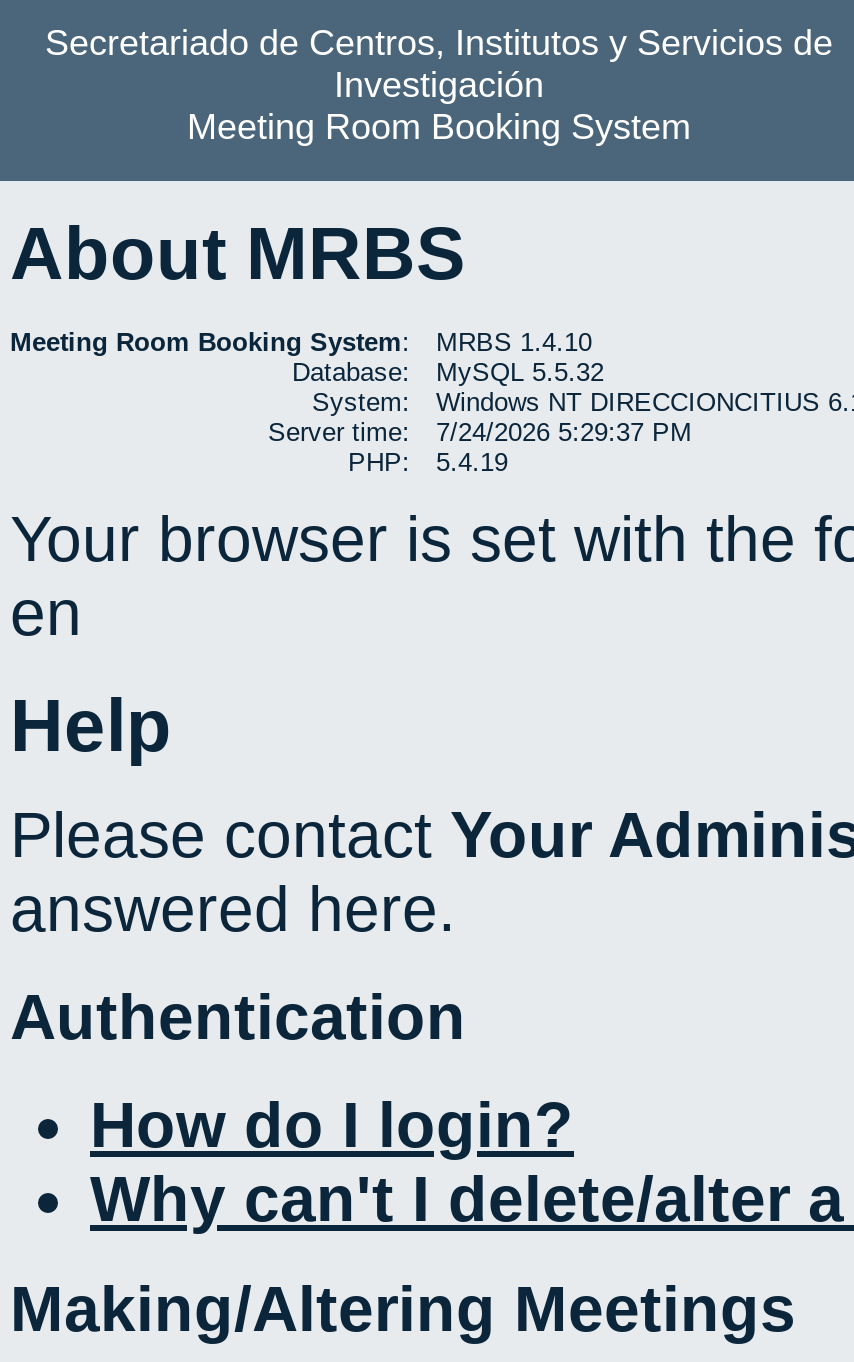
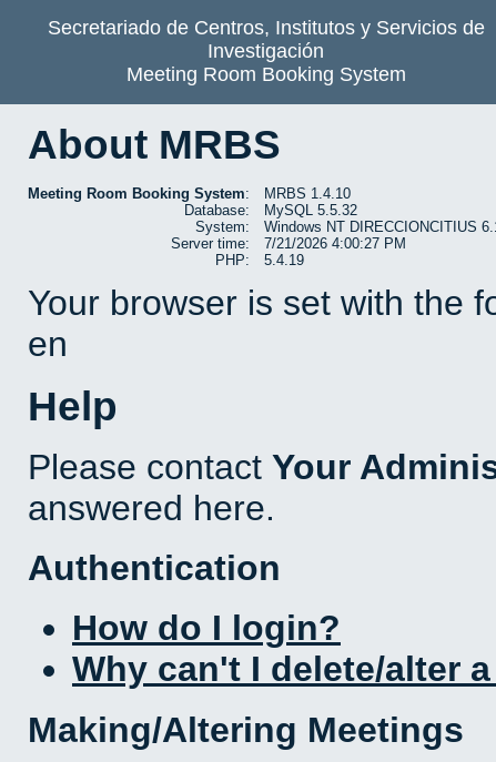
- Server time: 7/24/2026 5:29:37 PM
+ Server time: 7/21/2026 4:00:27 PM
